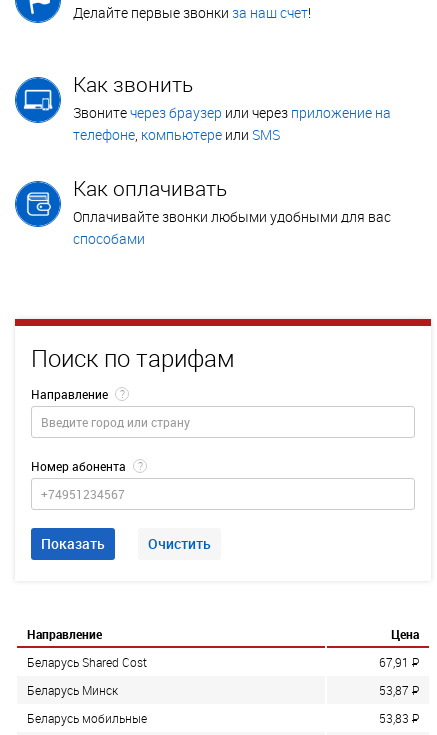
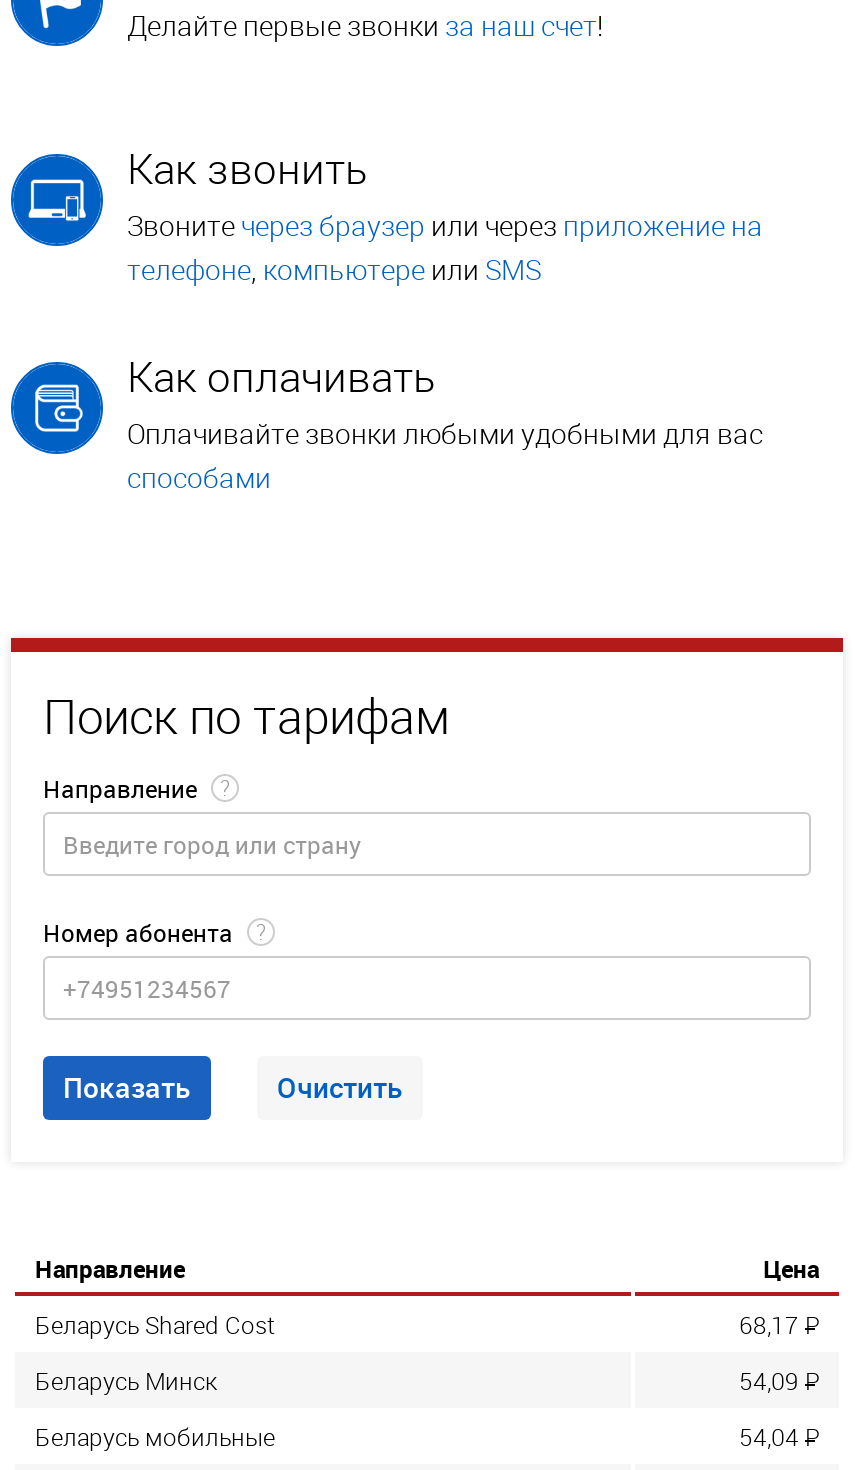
- 67,91 P
+ 68,17 P

- 53,87 P
+ 54,09 P

- 53,83 P
+ 54,04 P
